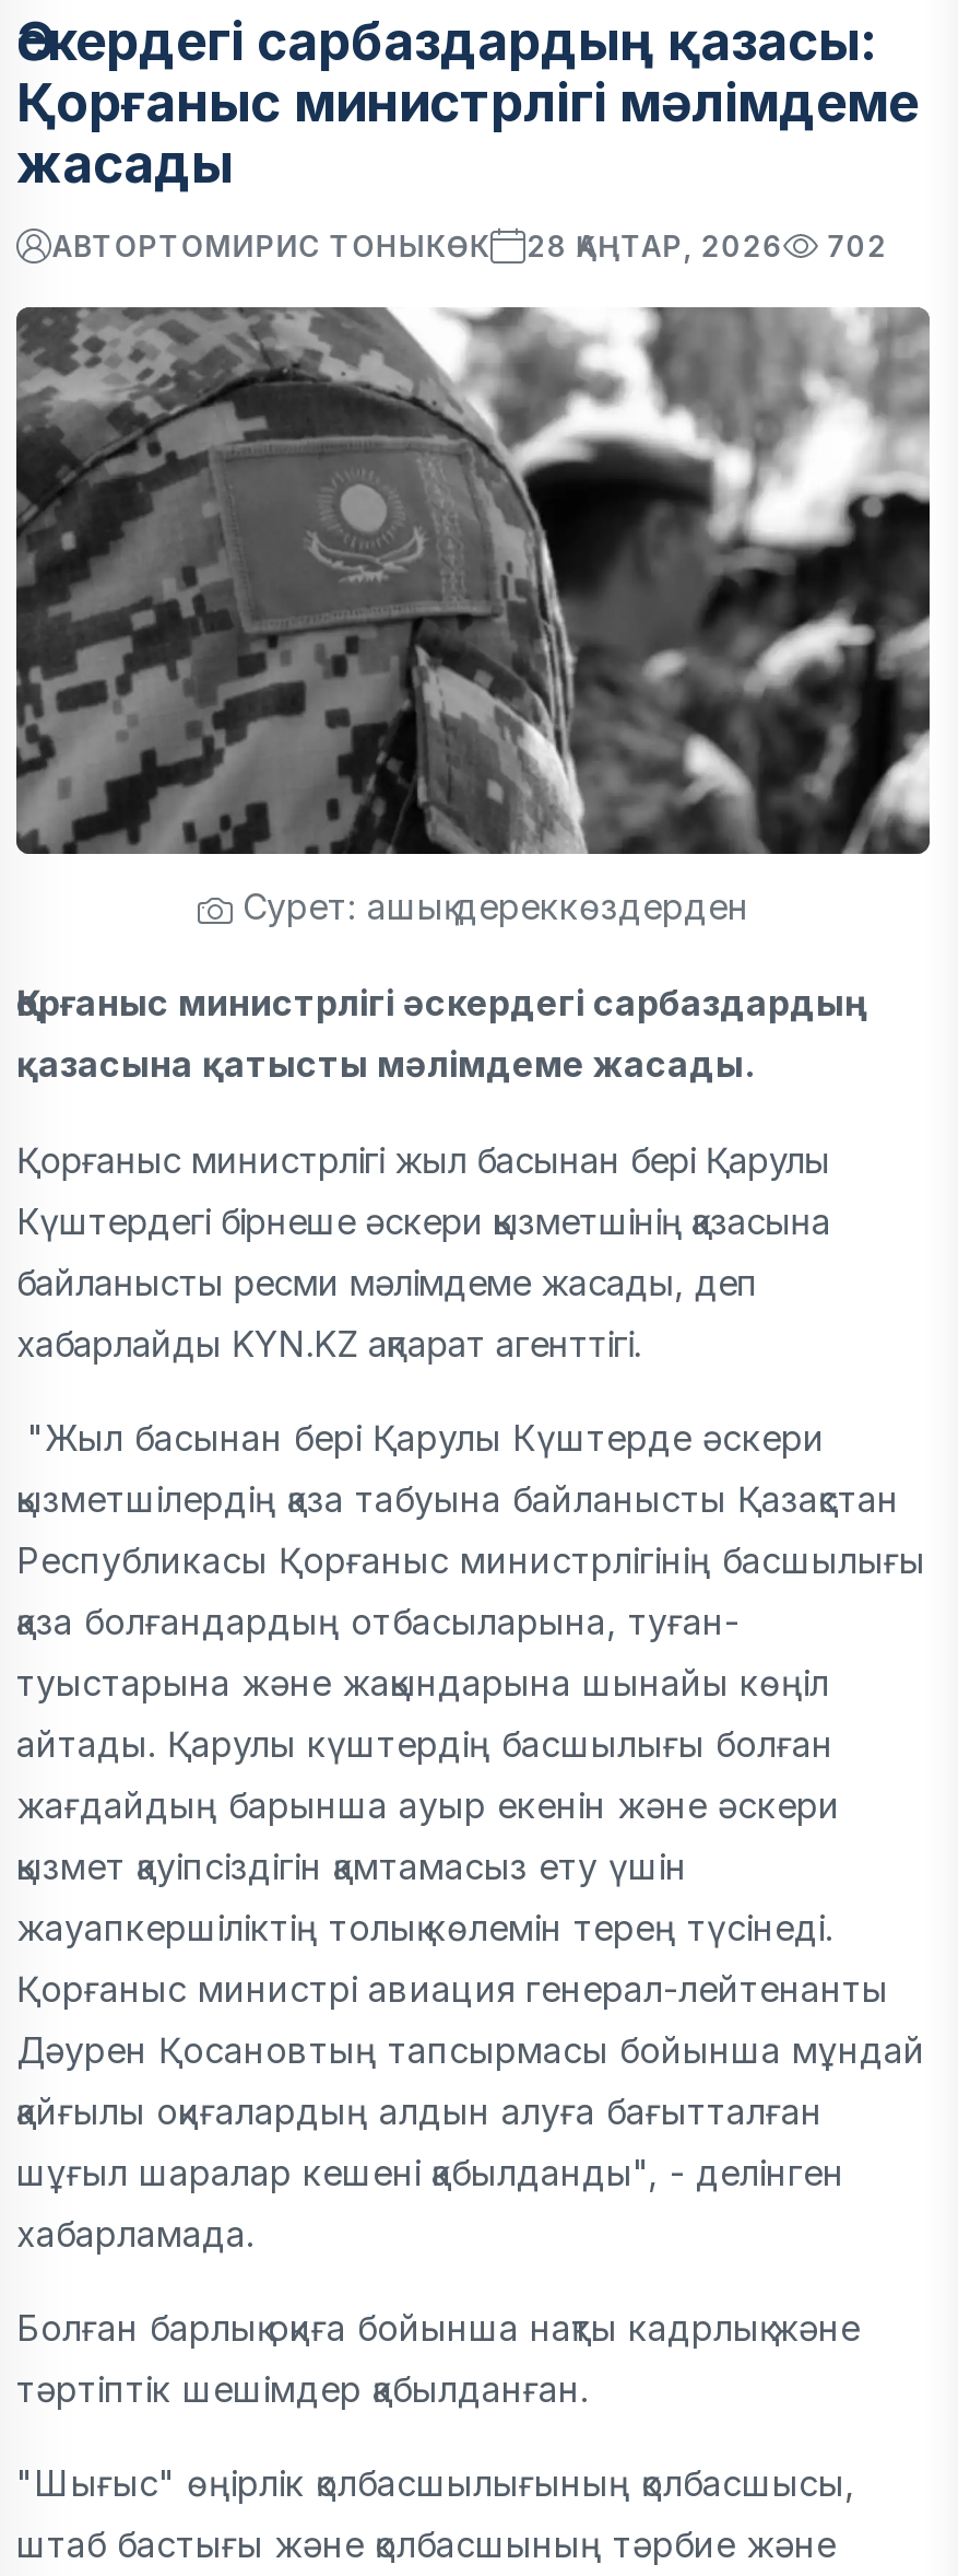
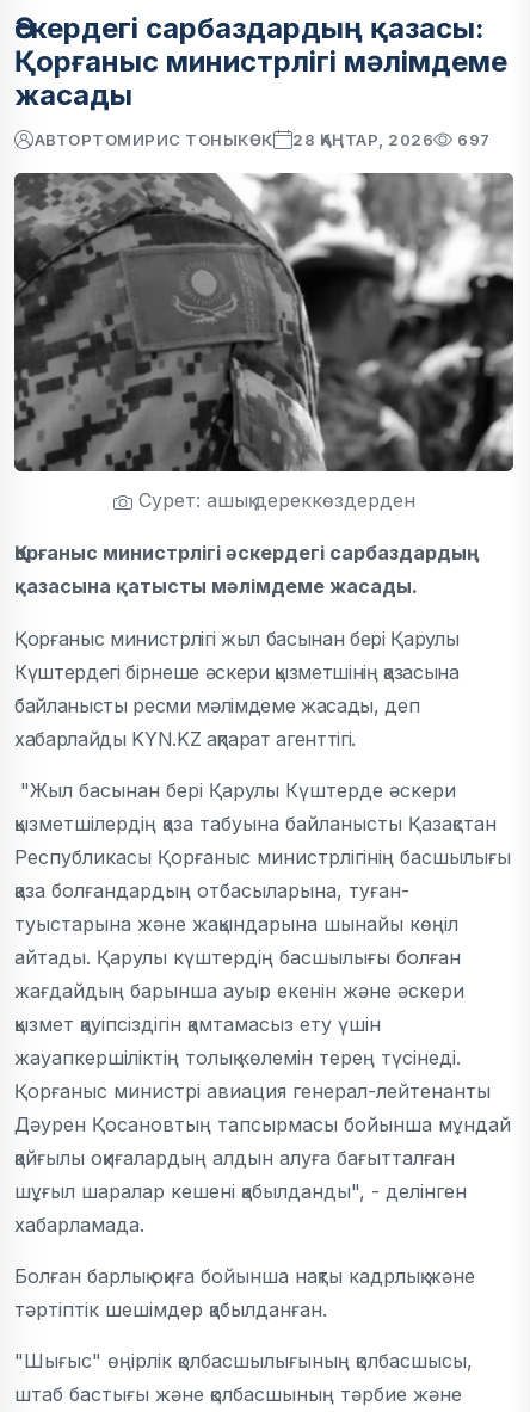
- АВТОРТОМИРИС ТОНЫКӨК 28 ҚАҢТАР, 2026 702
+ АВТОРТОМИРИС ТОНЫКӨК 28 ҚАҢТАР, 2026 697
